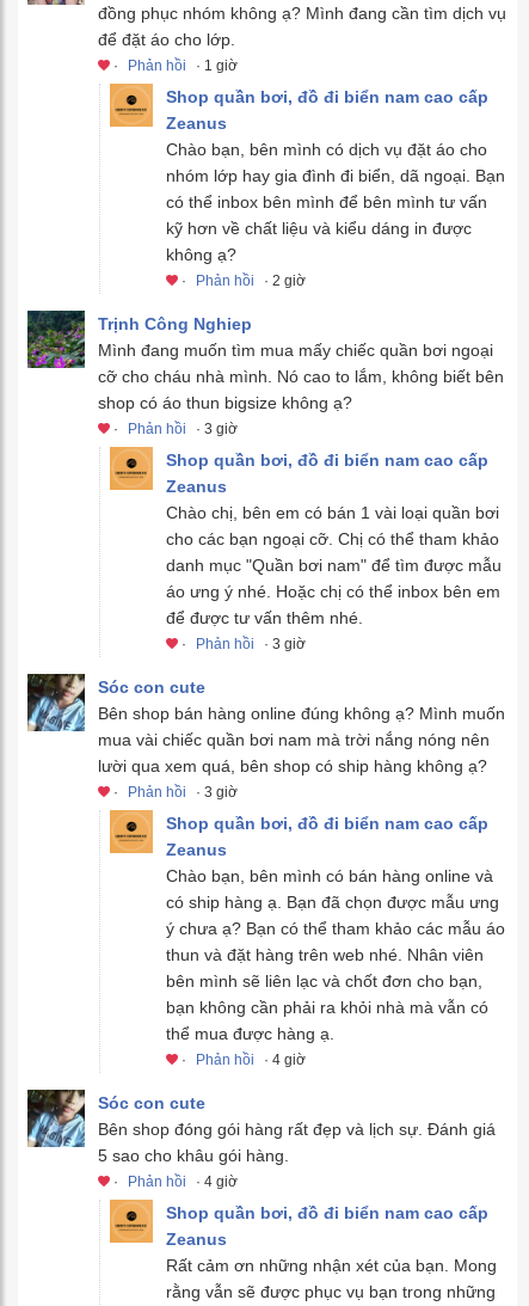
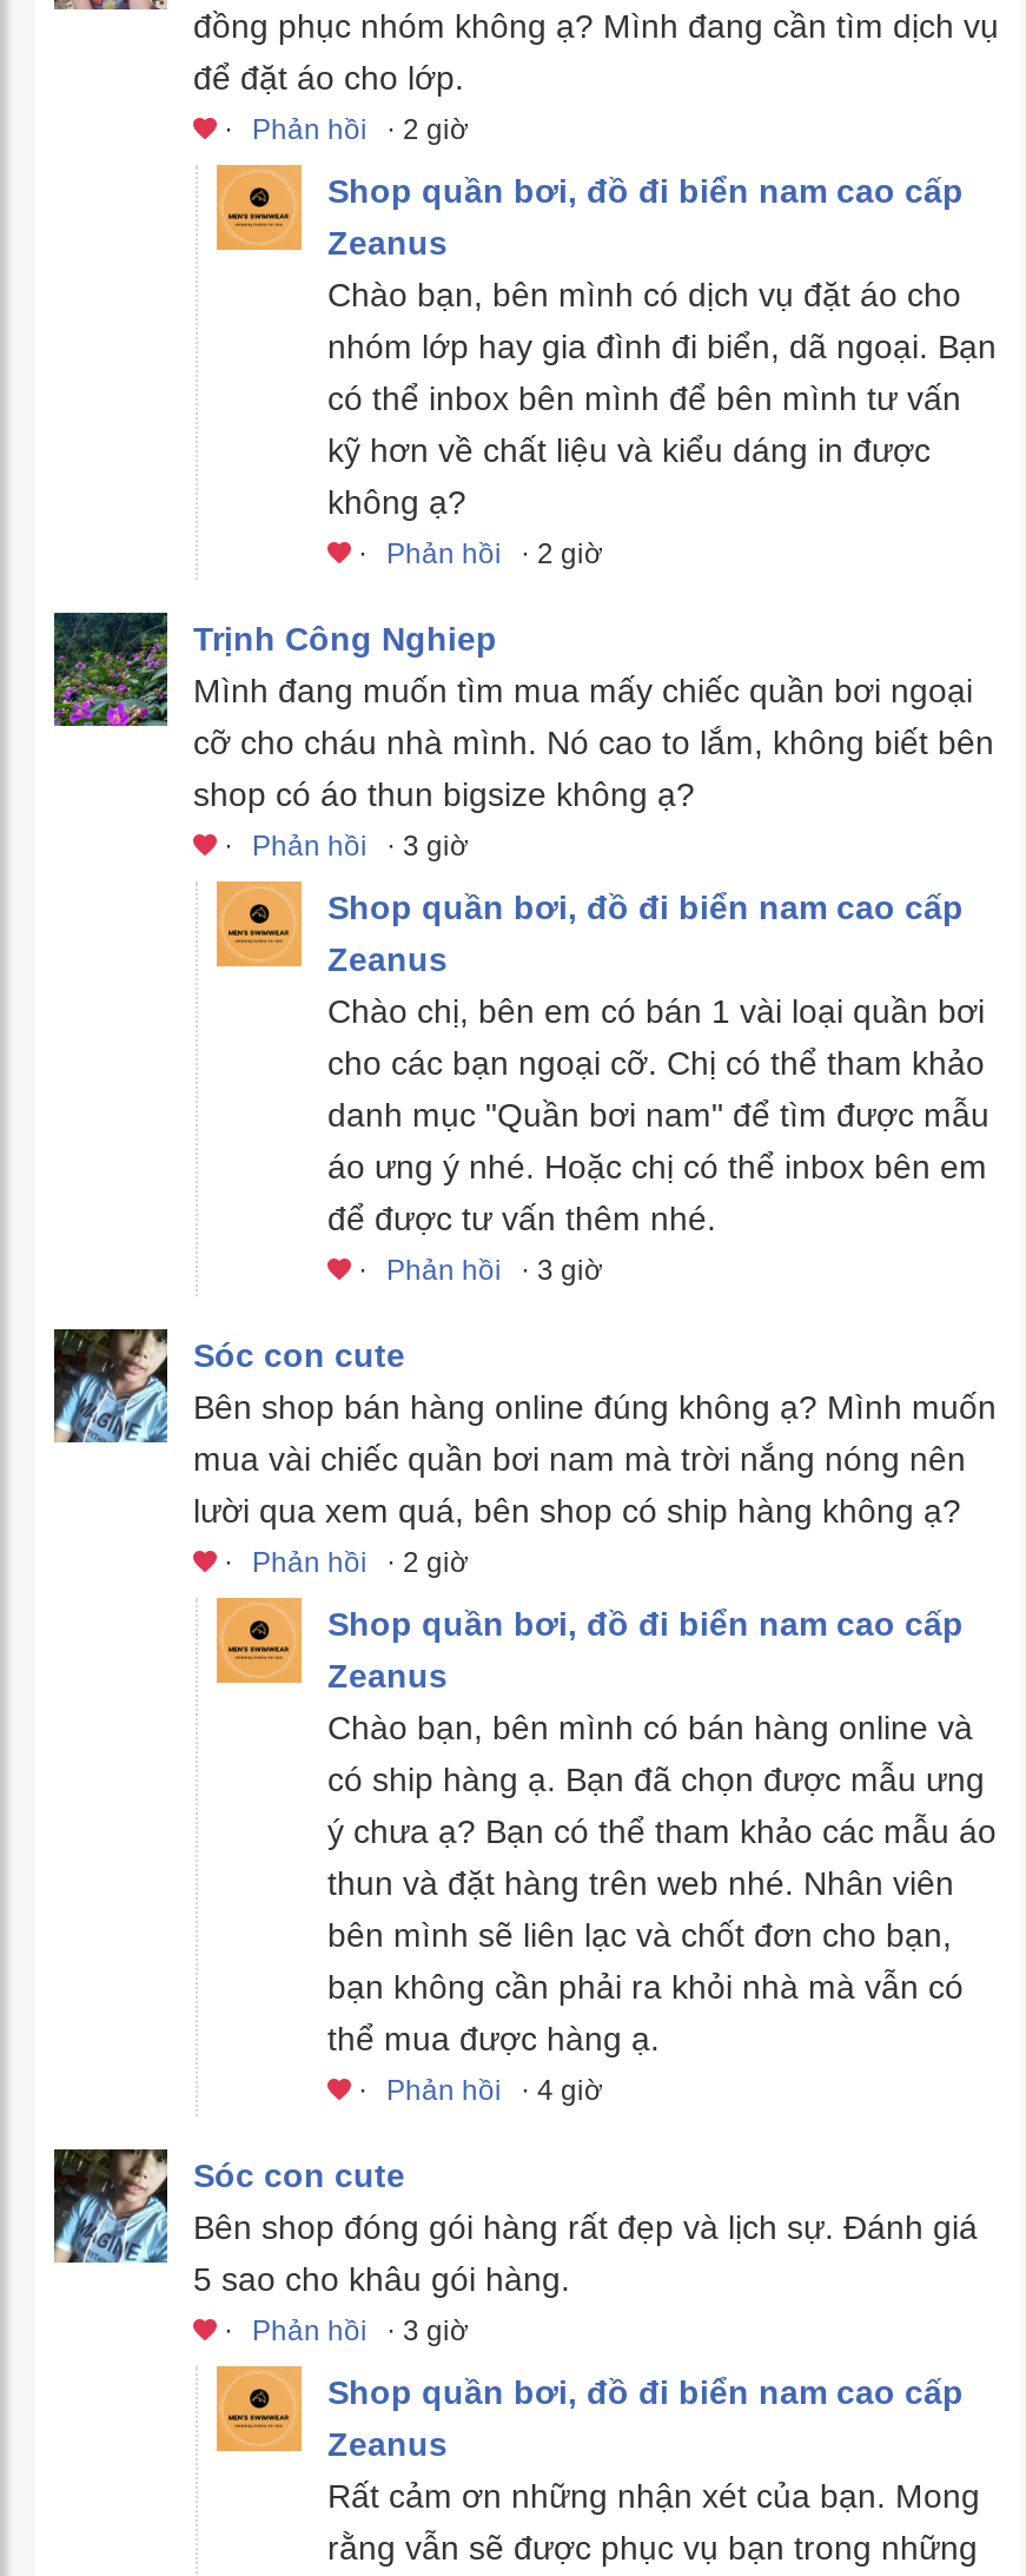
- · Phản hồi · 1 giờ
+ · Phản hồi · 2 giờ

- · Phản hồi · 3 giờ
+ · Phản hồi · 2 giờ

- · Phản hồi · 4 giờ
+ · Phản hồi · 3 giờ
